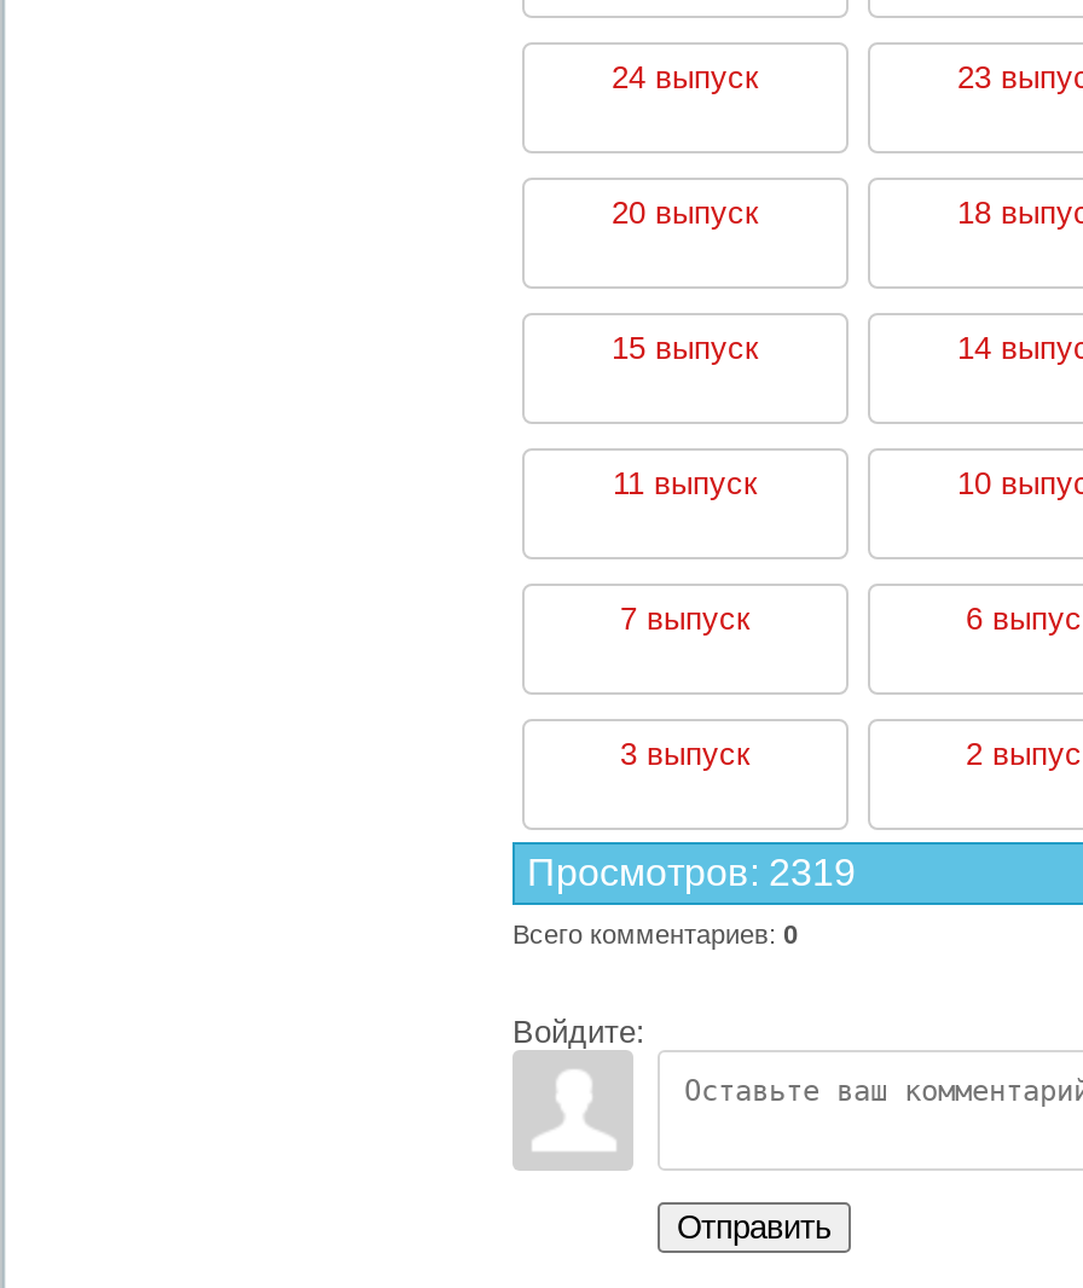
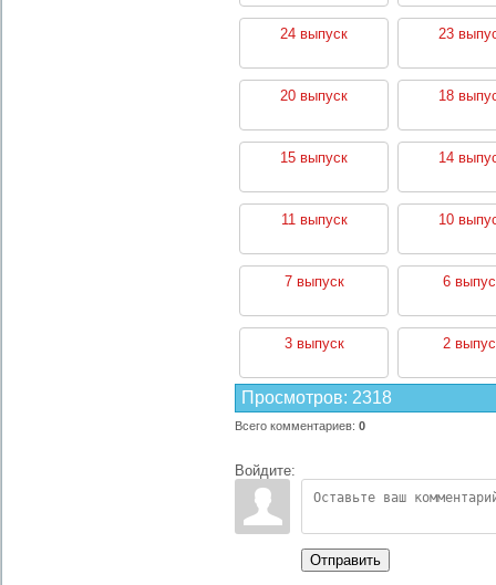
- Просмотров: 2319
+ Просмотров: 2318
